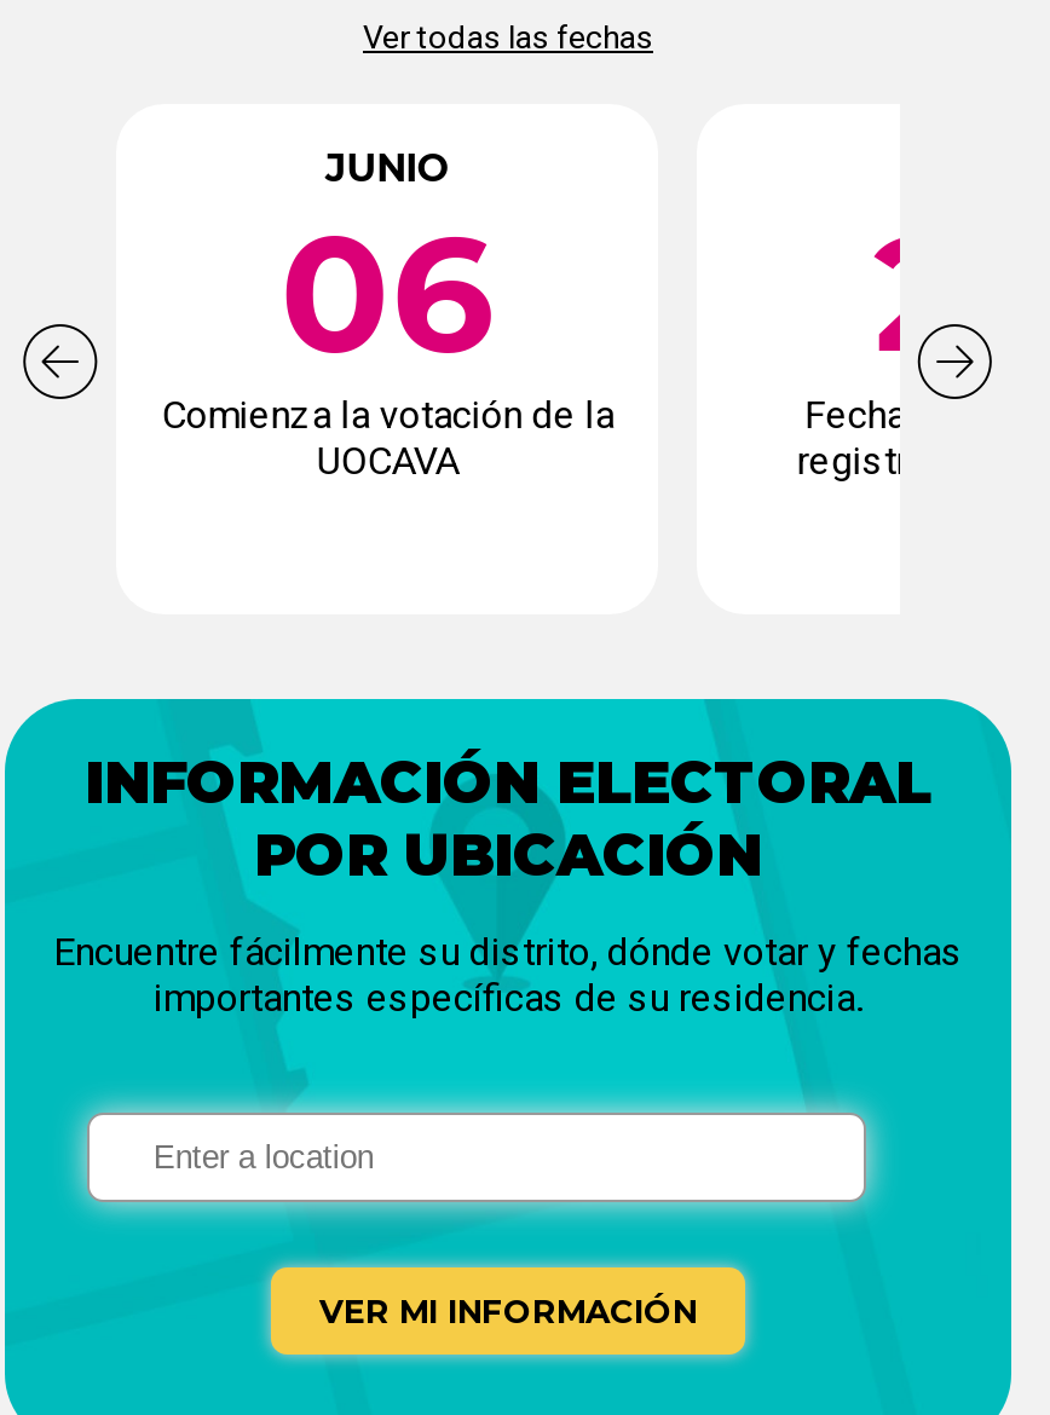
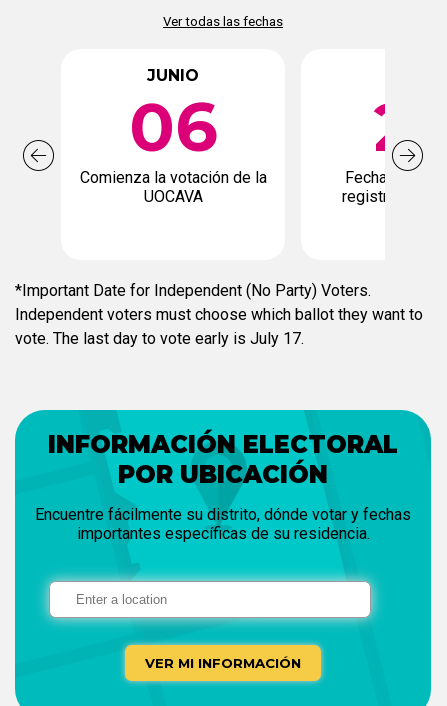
+ *Important Date for Independent (No Party) Voters.
+ Independent voters must choose which ballot they want to
+ vote. The last day to vote early is July 17.
